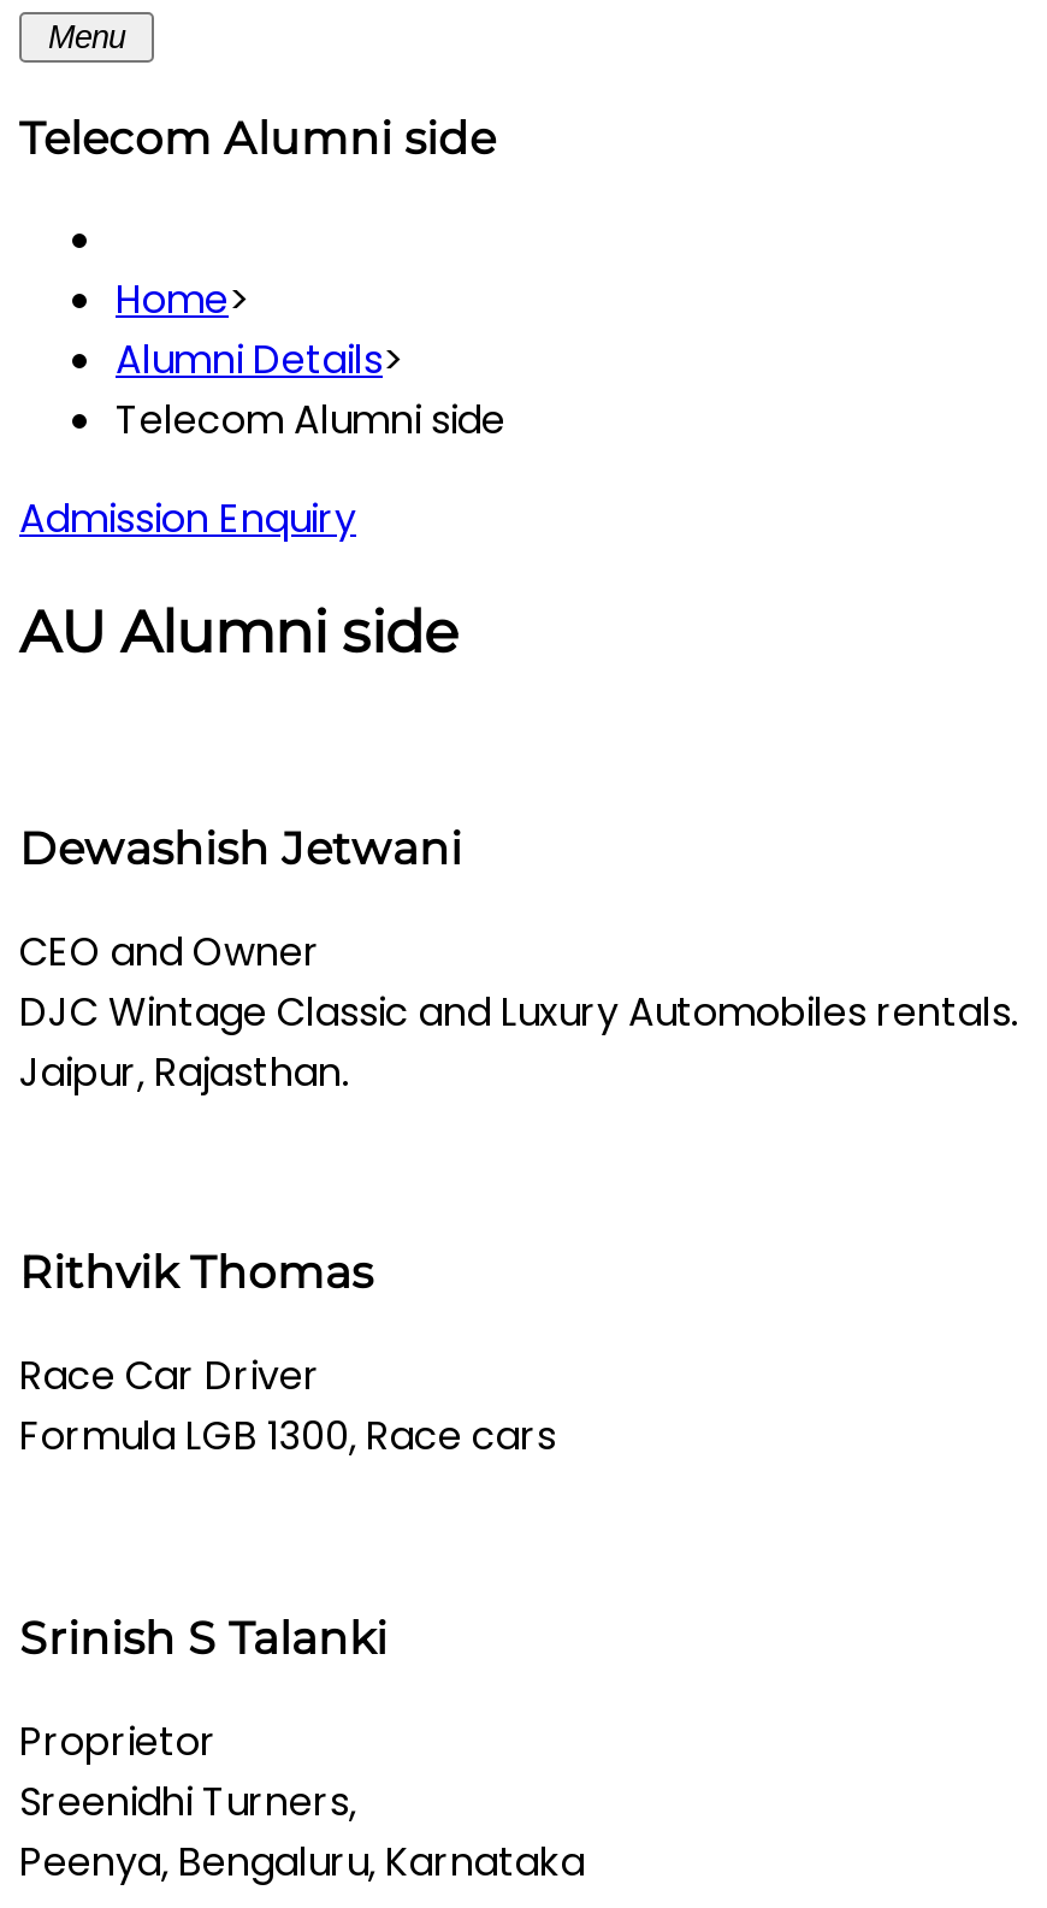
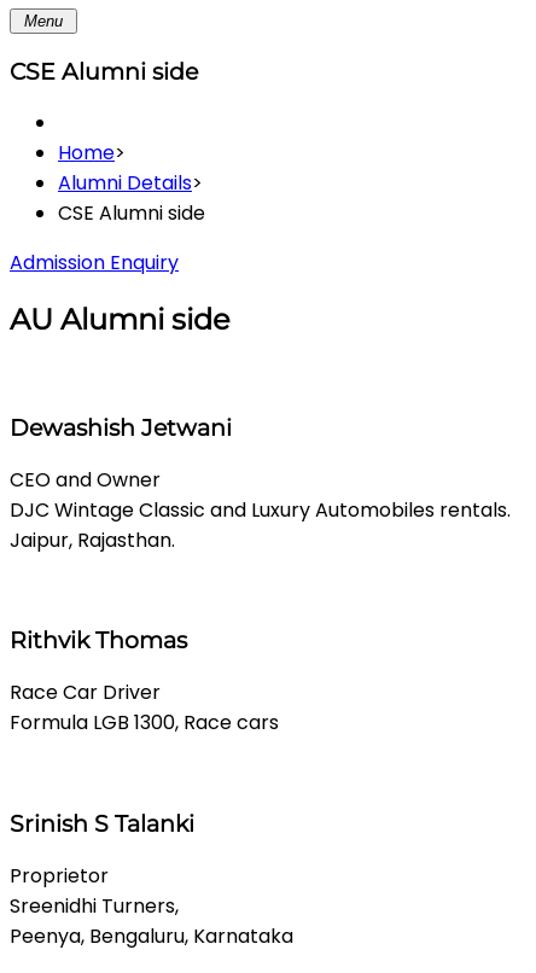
- Telecom Alumni side
+ CSE Alumni side

- Telecom Alumni side
+ CSE Alumni side
